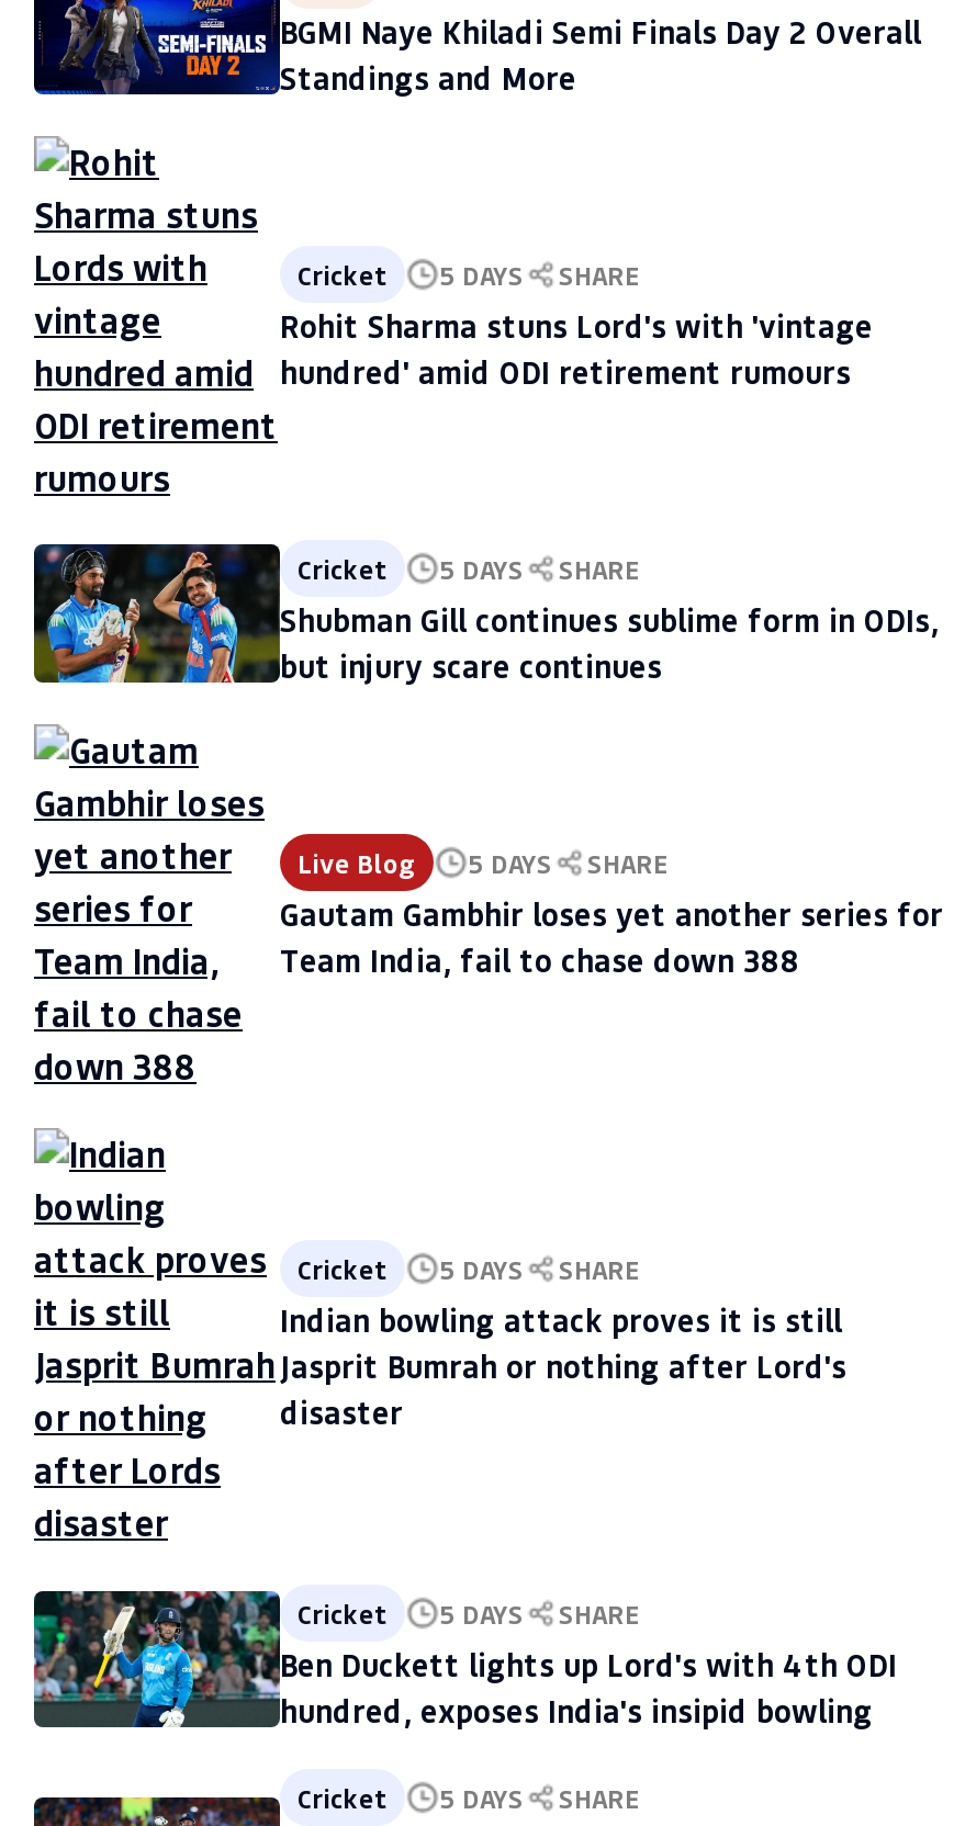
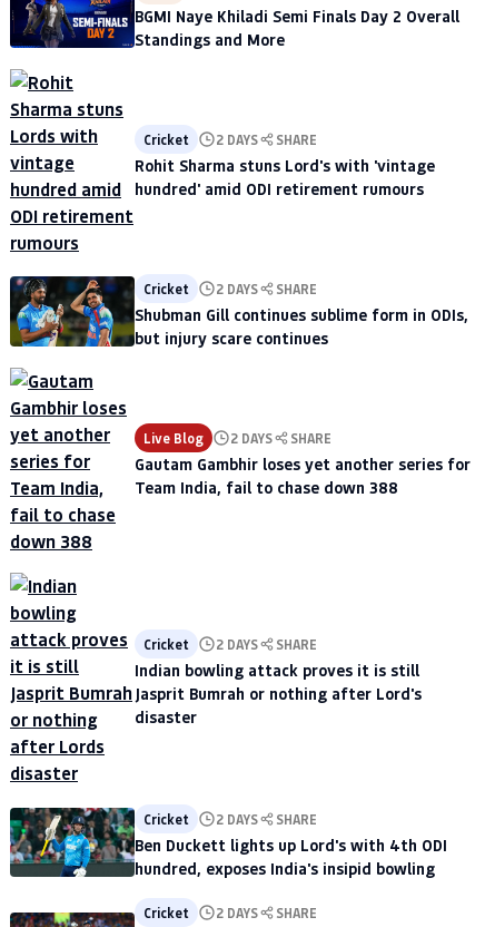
- Cricket 5 DAYS SHARE
+ Cricket 2 DAYS SHARE

- Cricket 5 DAYS SHARE
+ Cricket 2 DAYS SHARE

- Live Blog 5 DAYS SHARE
+ Live Blog 2 DAYS SHARE

- Cricket 5 DAYS SHARE
+ Cricket 2 DAYS SHARE

- Cricket 5 DAYS SHARE
+ Cricket 2 DAYS SHARE

- Cricket 5 DAYS SHARE
+ Cricket 2 DAYS SHARE
